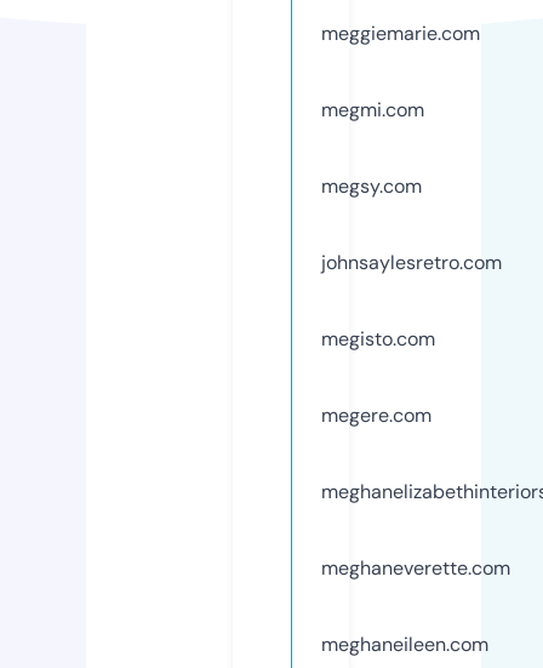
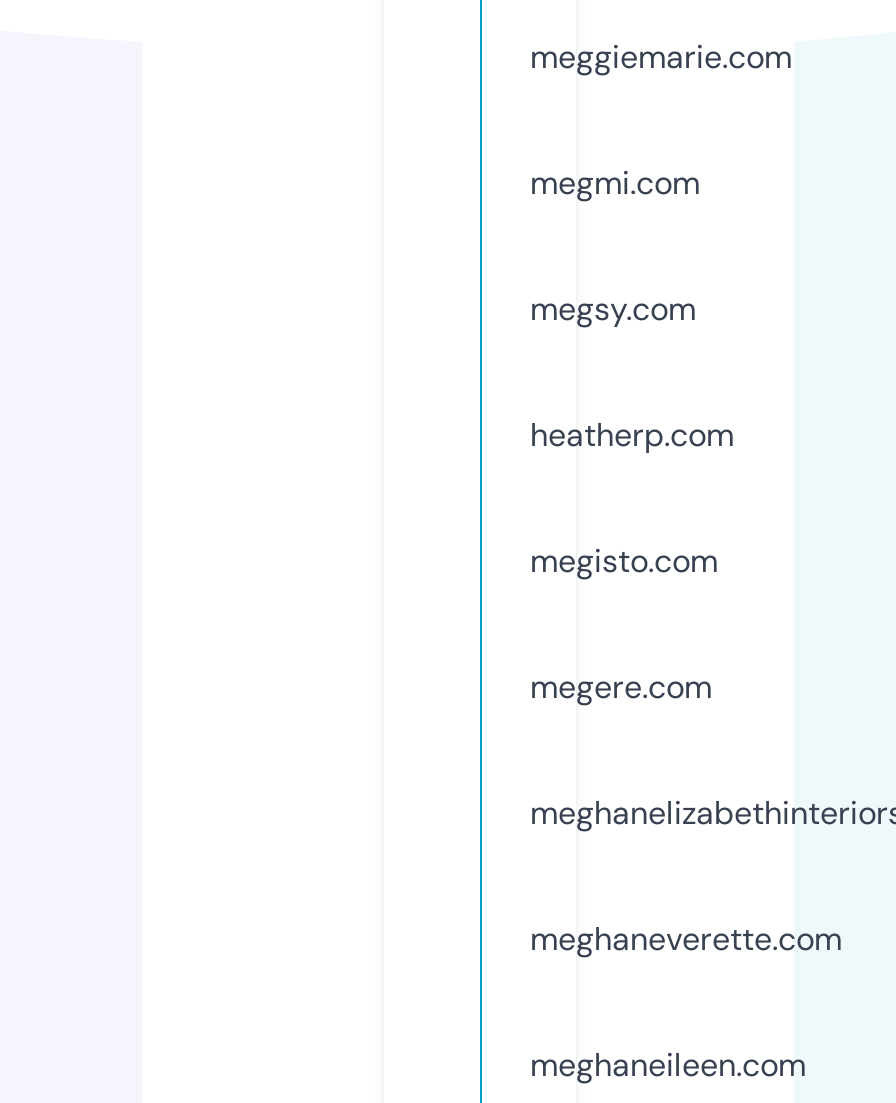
- johnsaylesretro.com
+ heatherp.com
